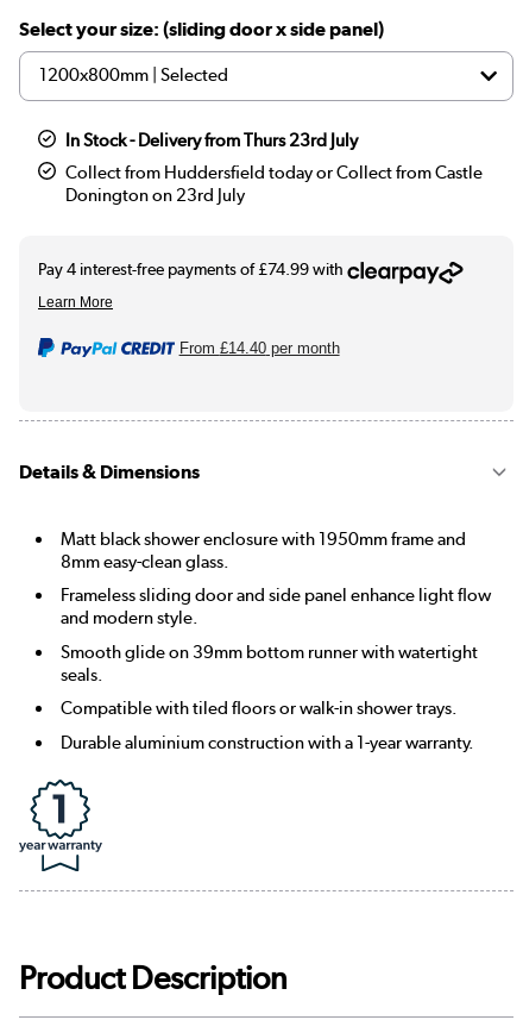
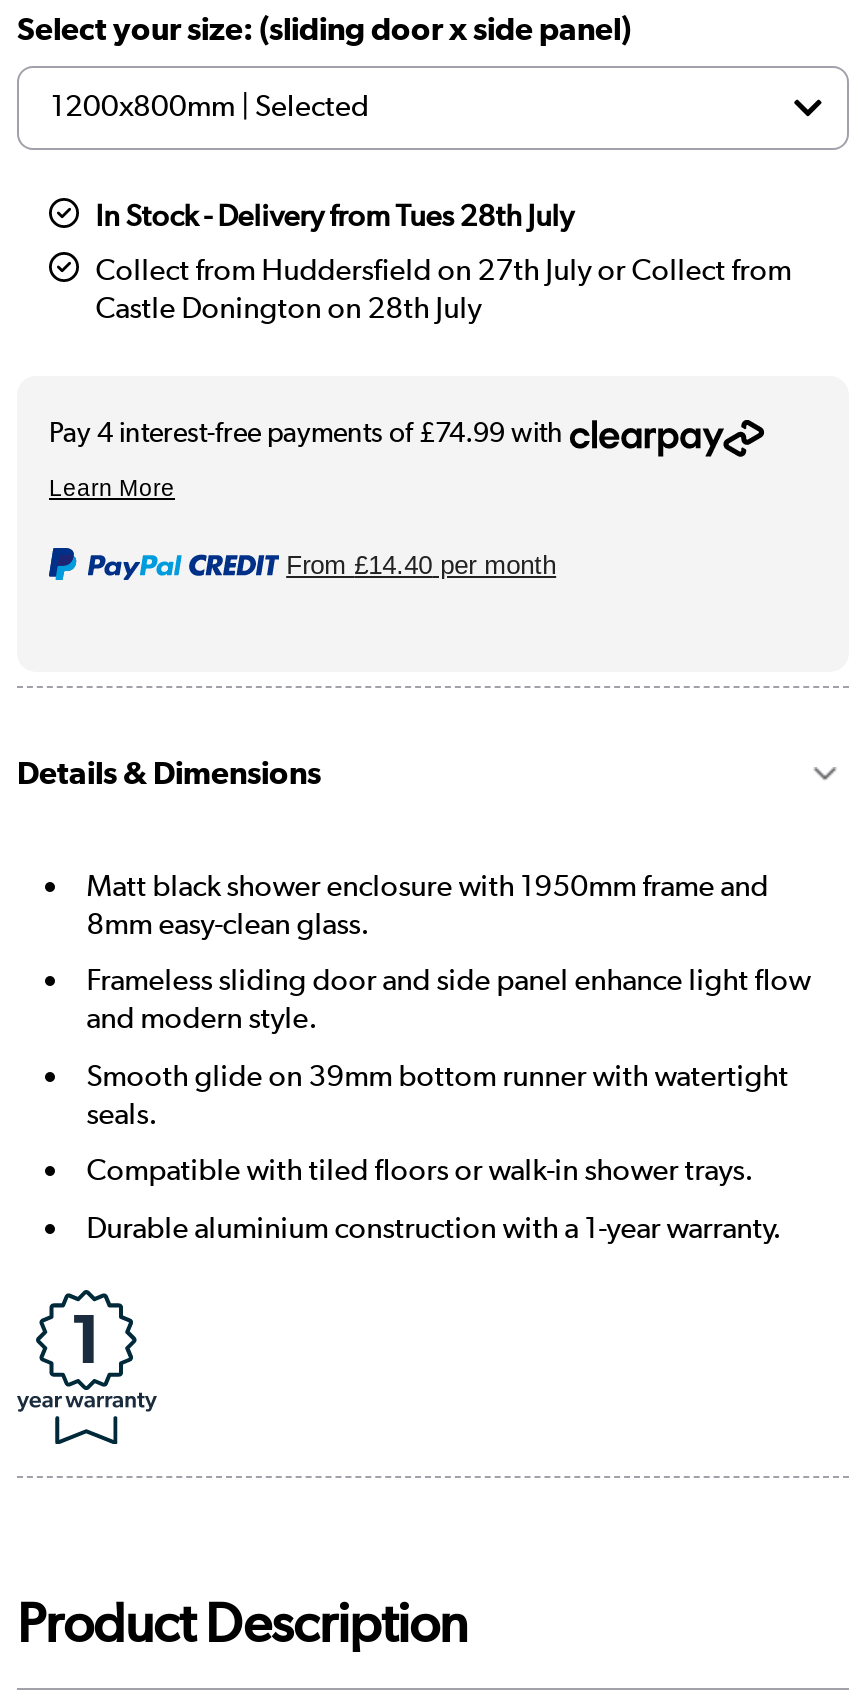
- In Stock - Delivery from Thurs 23rd July
+ In Stock - Delivery from Tues 28th July

- Collect from Huddersfield today or Collect from Castle
- Donington on 23rd July
+ Collect from Huddersfield on 27th July or Collect from
+ Castle Donington on 28th July
